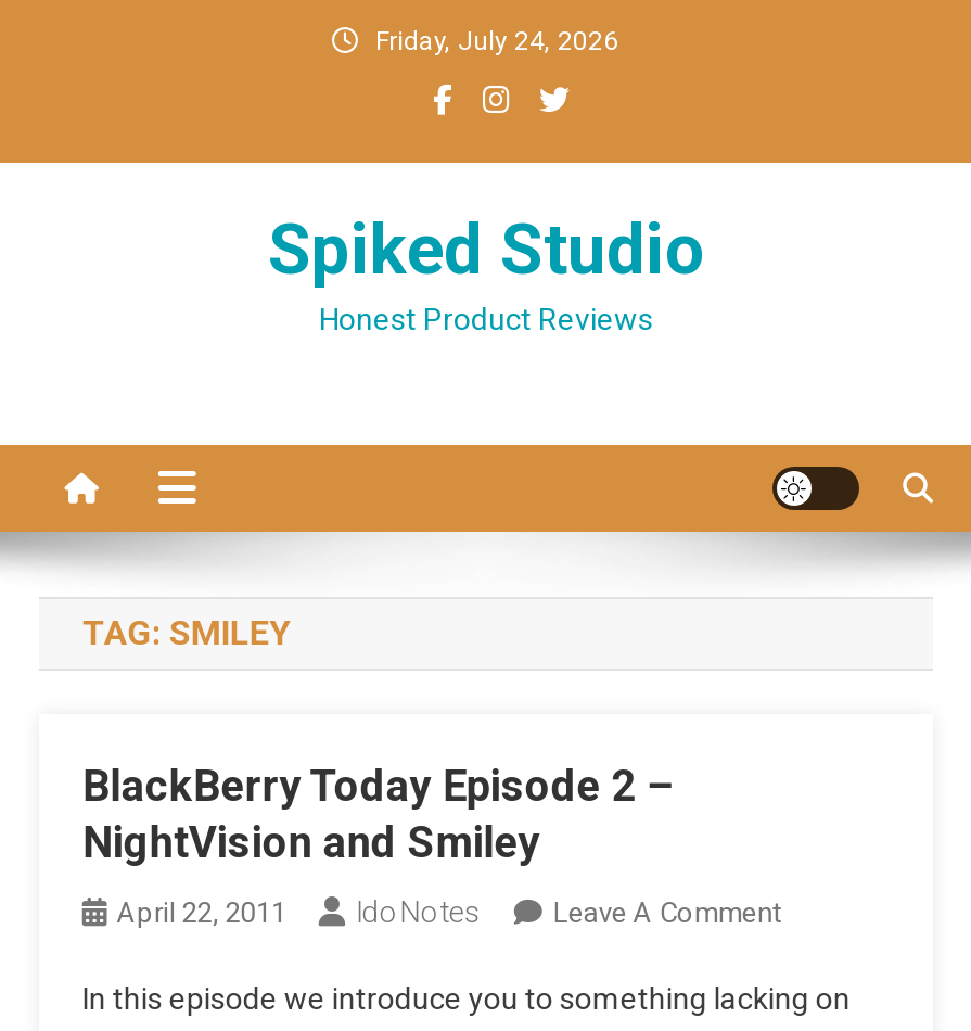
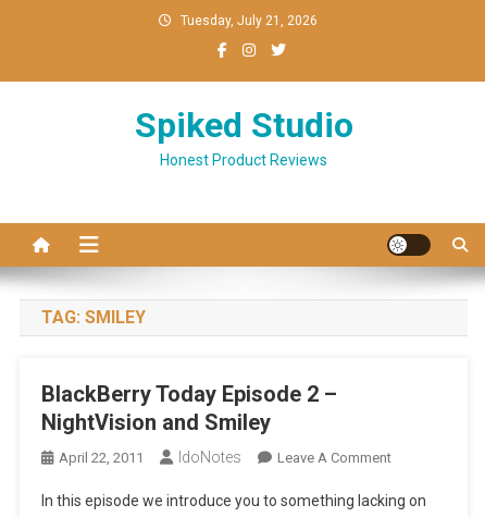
- Friday, July 24, 2026
+ Tuesday, July 21, 2026
